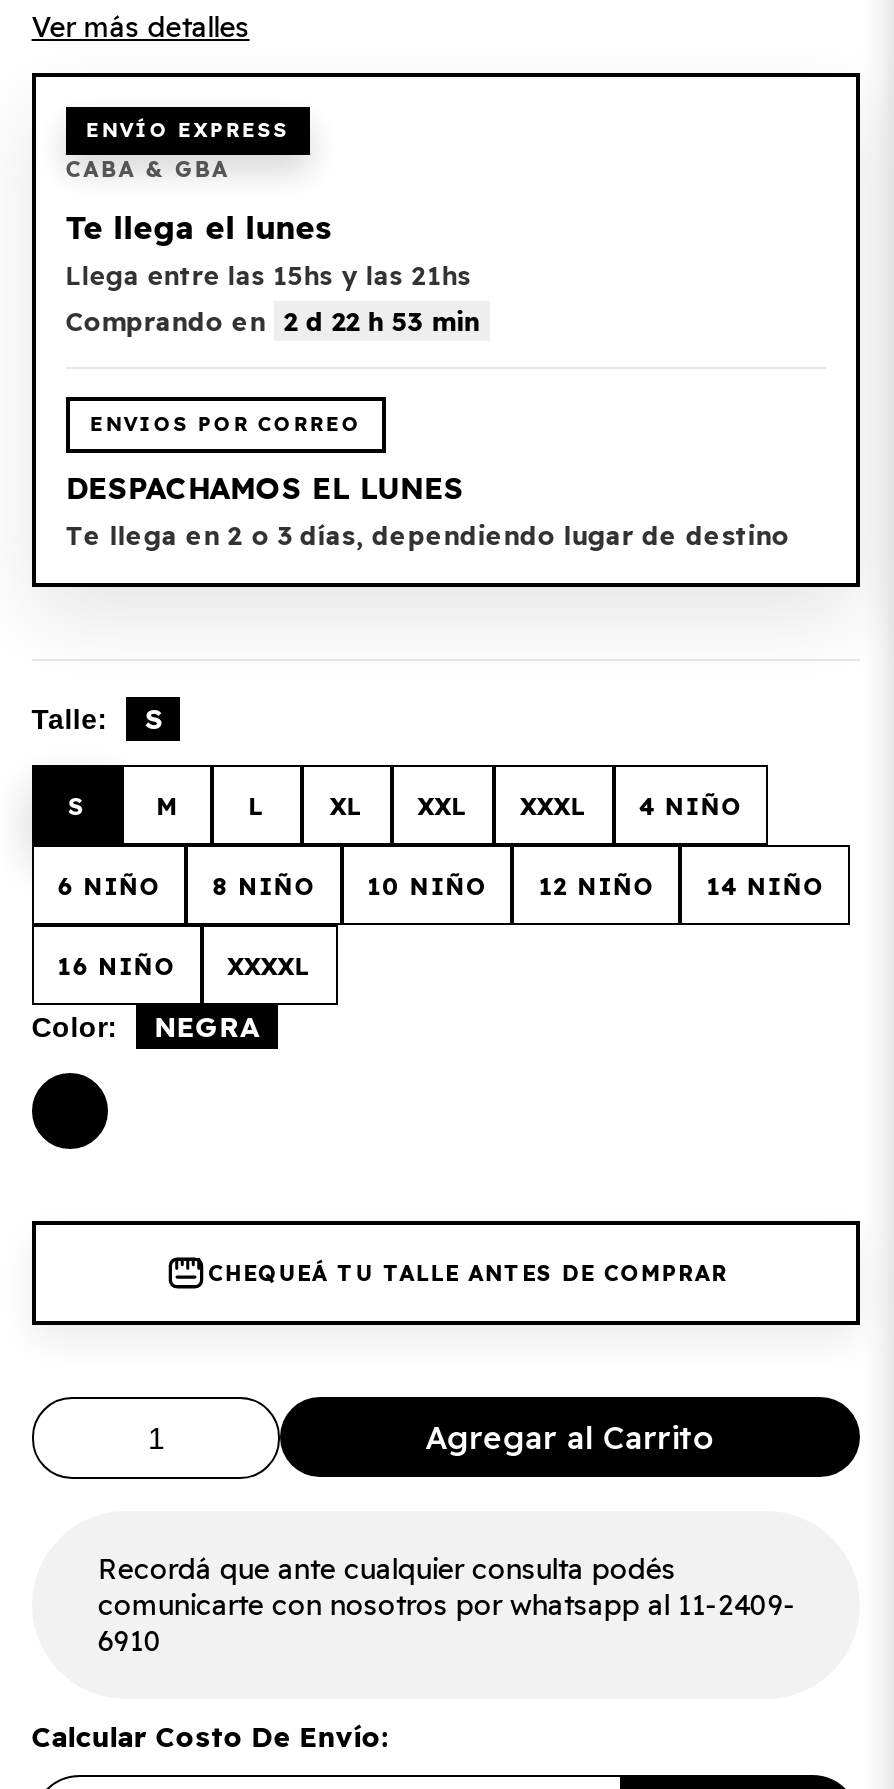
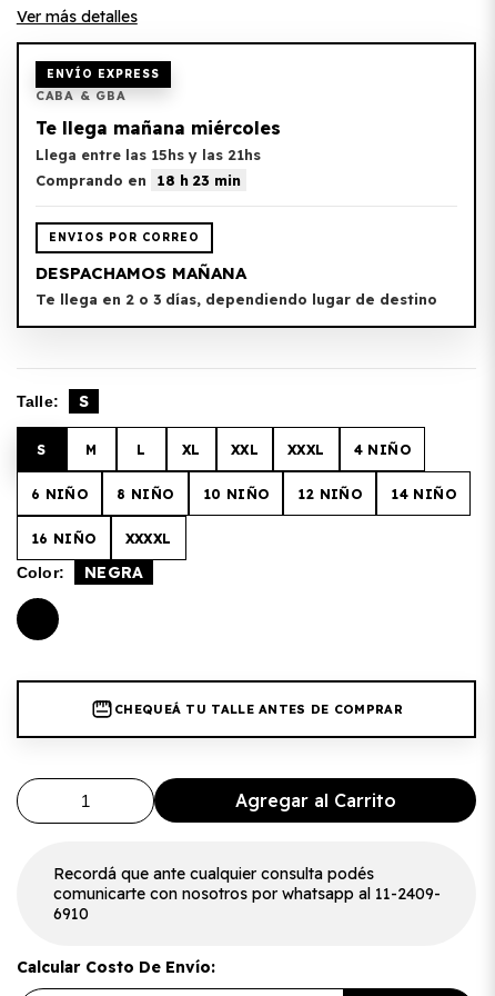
- Te llega el lunes
+ Te llega mañana miércoles

- Comprando en 2 d 22 h 53 min
+ Comprando en 18 h 23 min

- DESPACHAMOS EL LUNES
+ DESPACHAMOS MAÑANA
